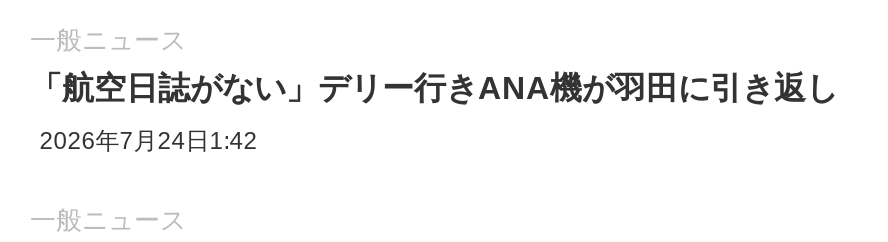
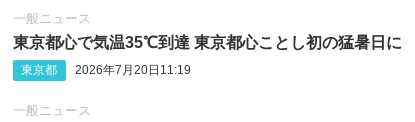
- 「航空日誌がない」デリー行きANA機が羽田に引き返し
+ 東京都心で気温35℃到達 東京都心ことし初の猛暑日に

- 2026年7月24日1:42
+ 東京都
+ 2026年7月20日11:19
